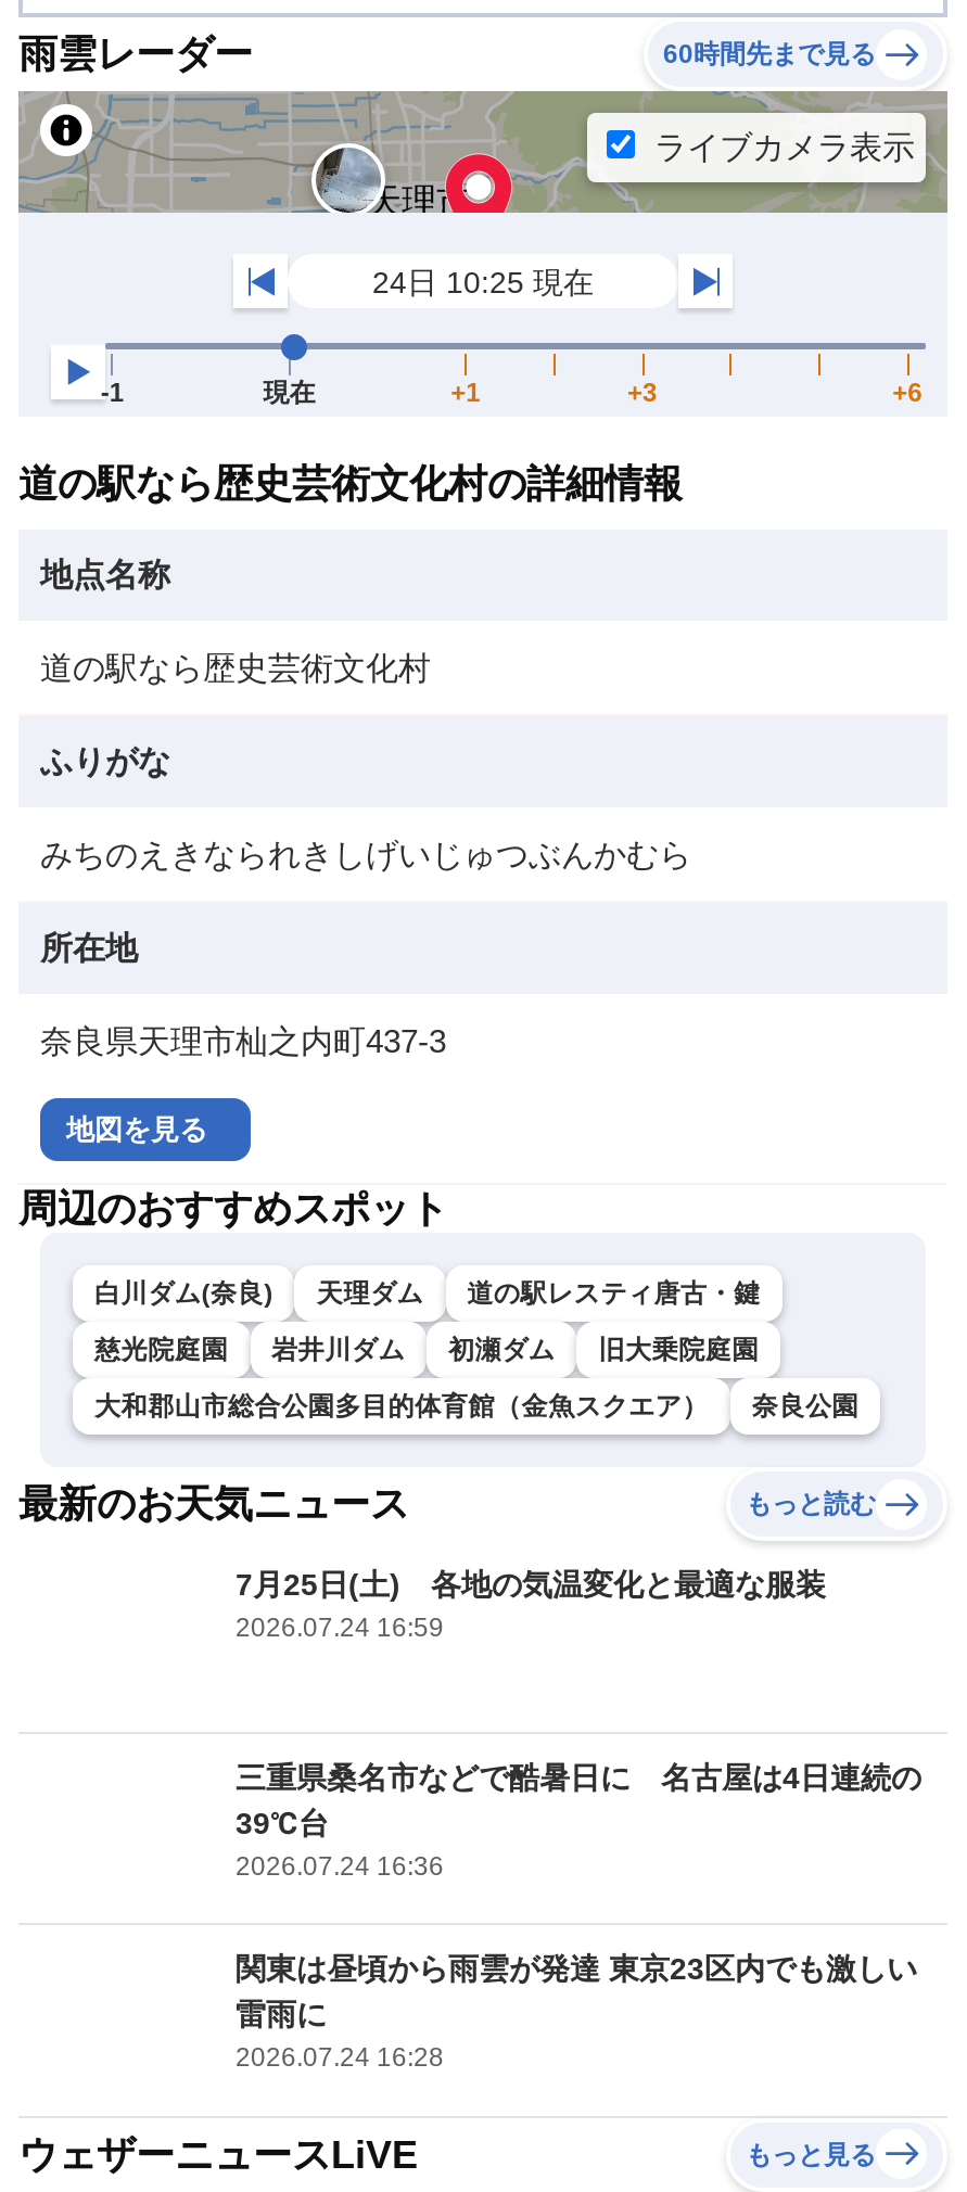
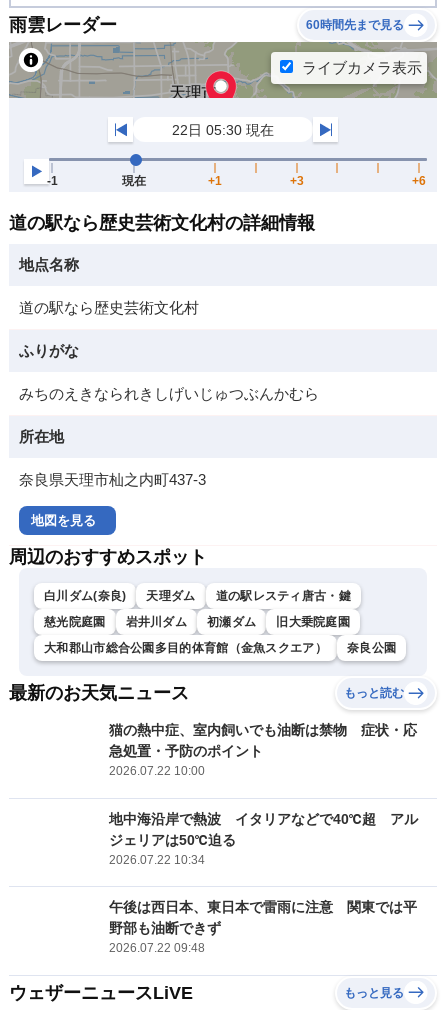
- [image]
+ [image]

- 7月25日(土) 各地の気温変化と最適な服装
- 2026.07.24 16:59
+ 猫の熱中症、室内飼いでも油断は禁物 症状・応
+ 急処置・予防のポイント
+ 2026.07.22 10:00

- 三重県桑名市などで酷暑日に 名古屋は4日連続の
- 39℃台
- 2026.07.24 16:36
+ 地中海沿岸で熱波 イタリアなどで40℃超 アル
+ ジェリアは50℃迫る
+ 2026.07.22 10:34

- 関東は昼頃から雨雲が発達 東京23区内でも激しい
- 雷雨に
- 2026.07.24 16:28
+ 午後は西日本、東日本で雷雨に注意 関東では平
+ 野部も油断できず
+ 2026.07.22 09:48
